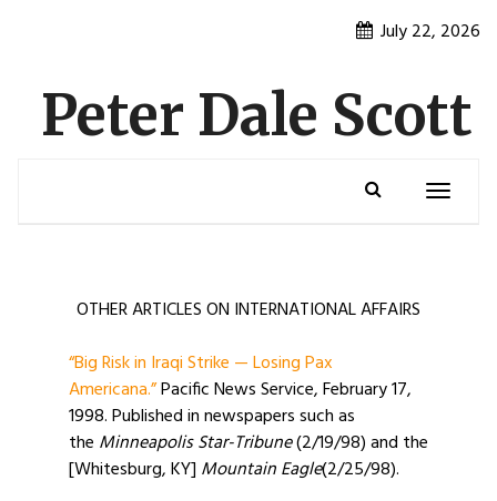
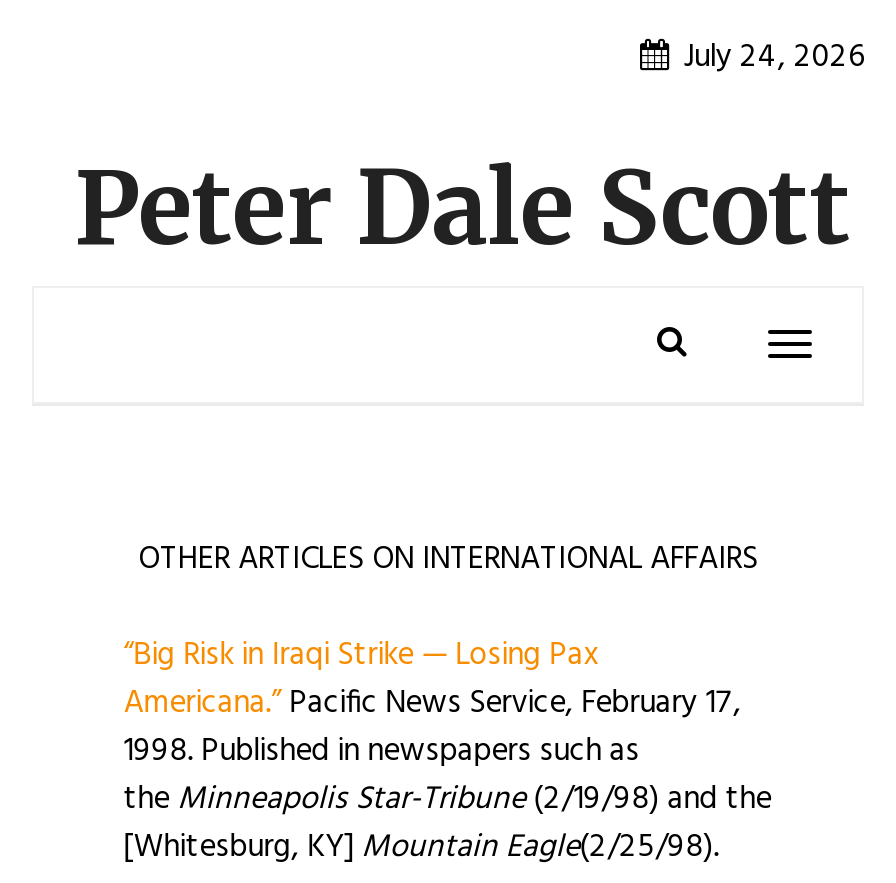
- July 22, 2026
+ July 24, 2026
